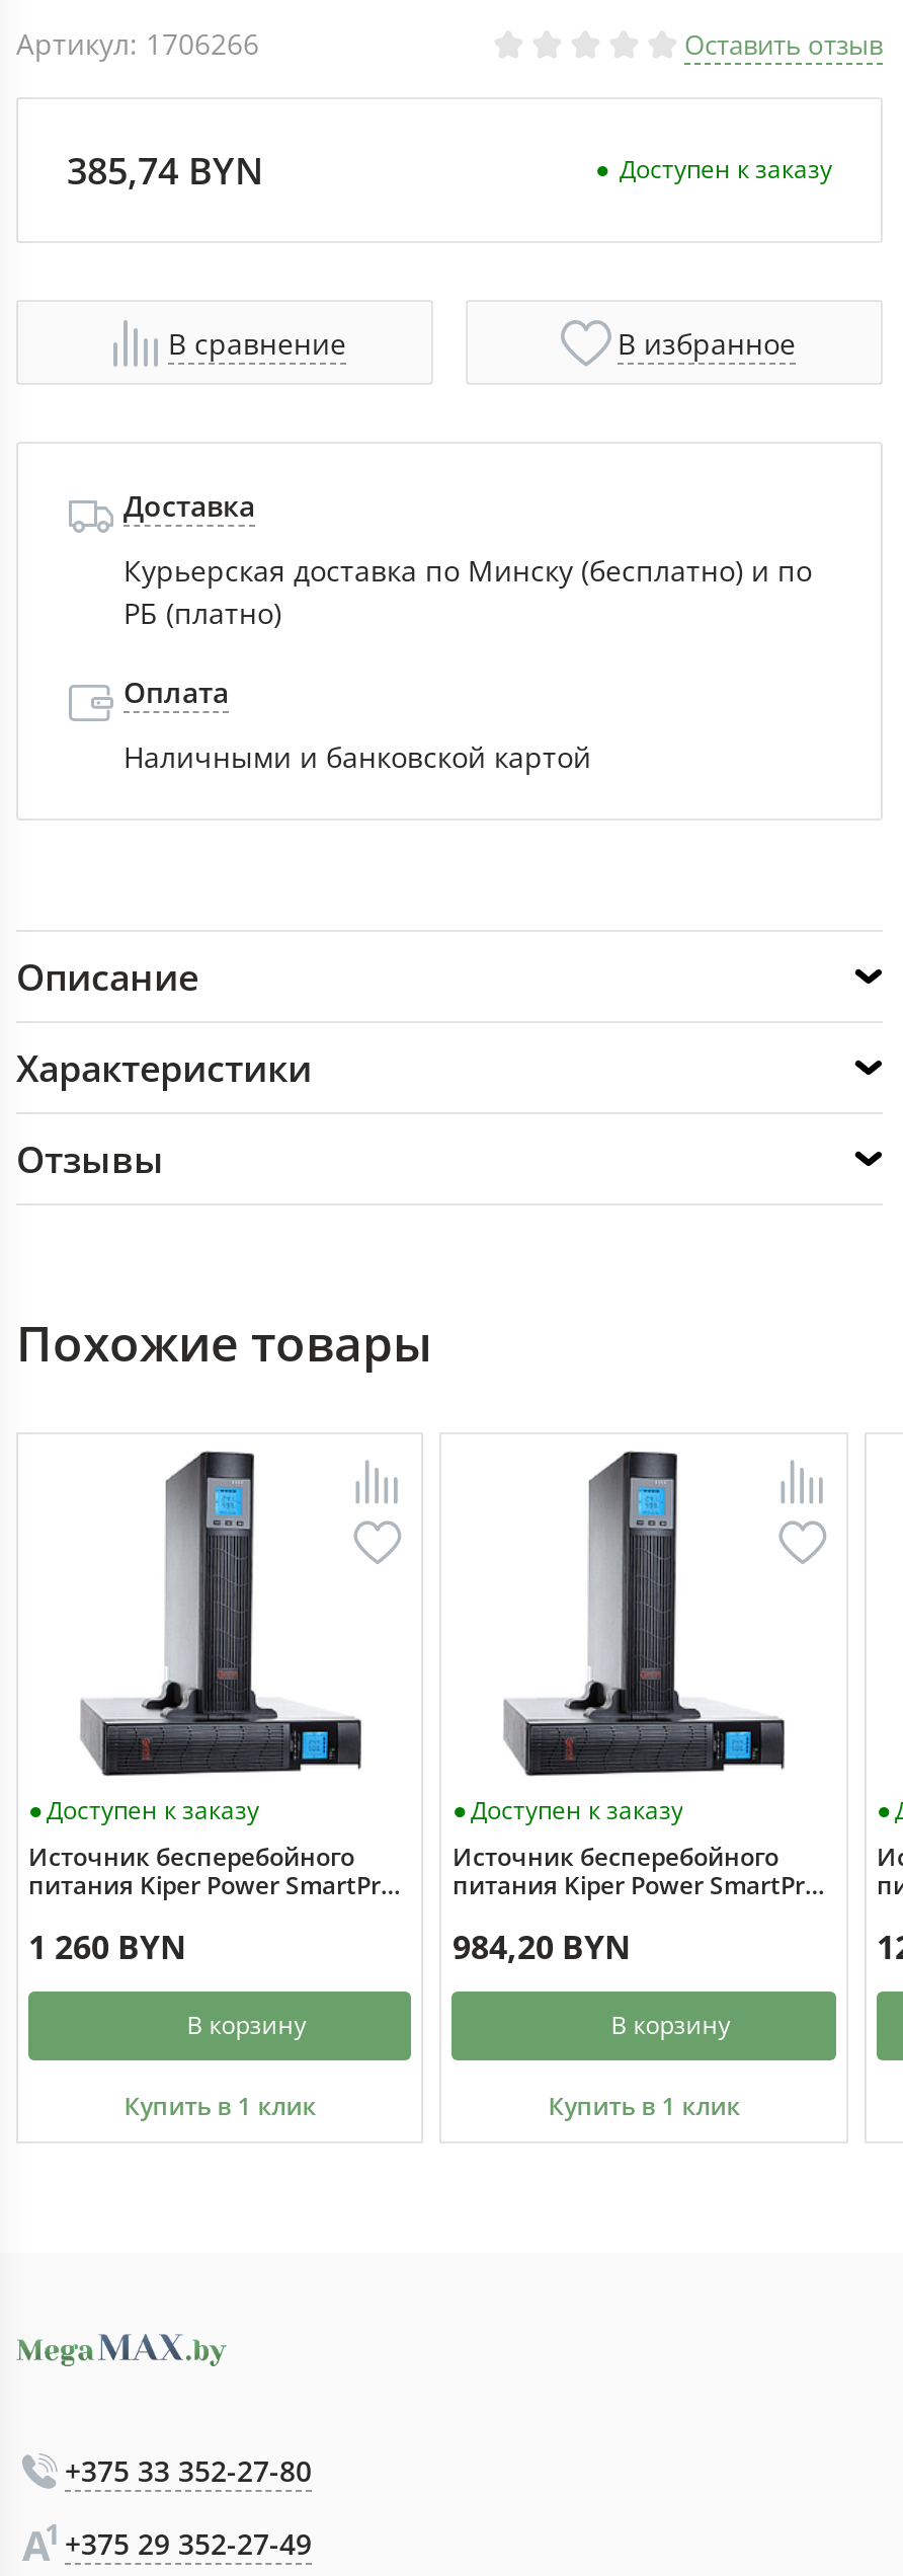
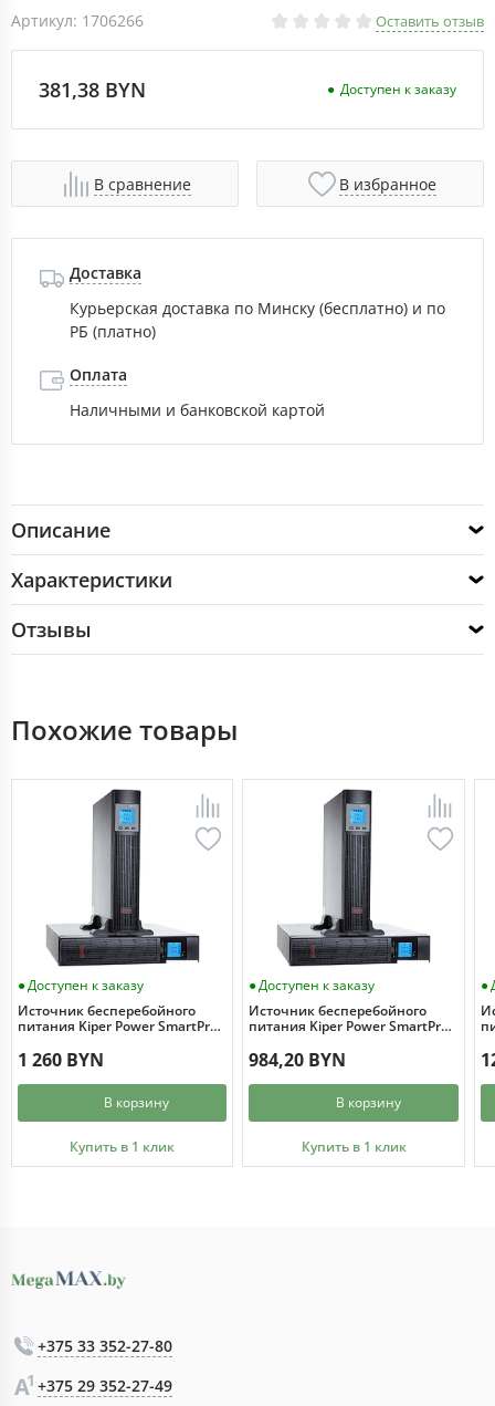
- 385,74 BYN
+ 381,38 BYN
